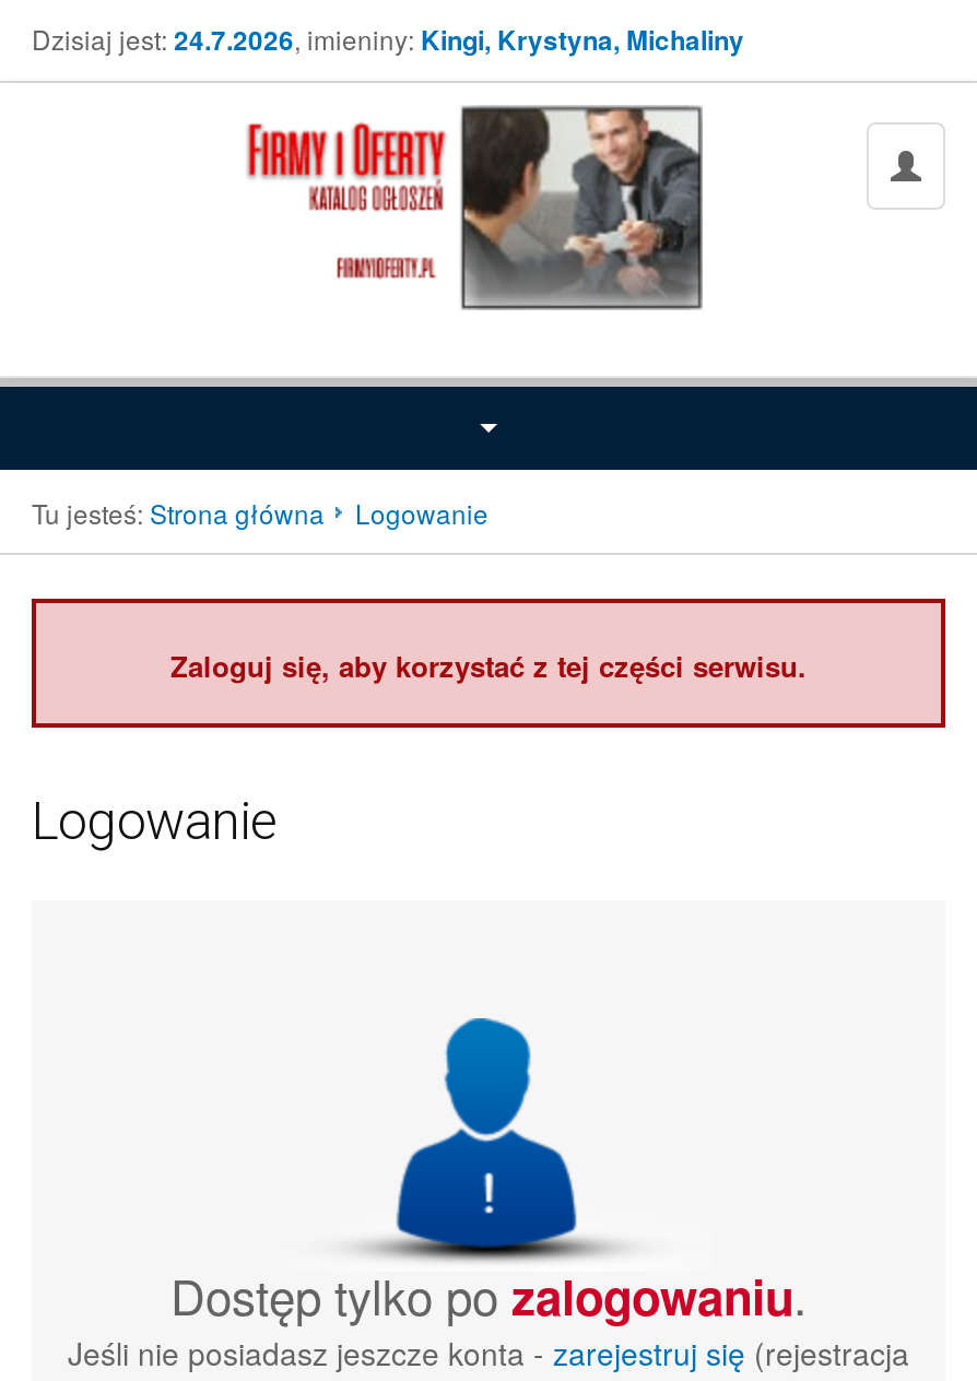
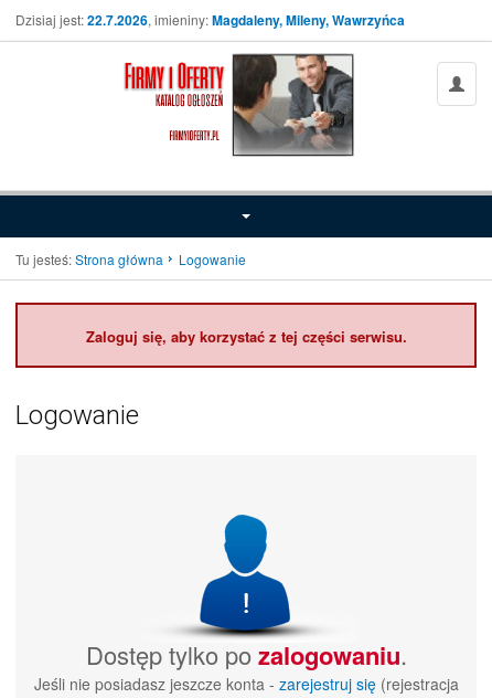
- Dzisiaj jest: 24.7.2026, imieniny: Kingi, Krystyna, Michaliny
+ Dzisiaj jest: 22.7.2026, imieniny: Magdaleny, Mileny, Wawrzyńca
